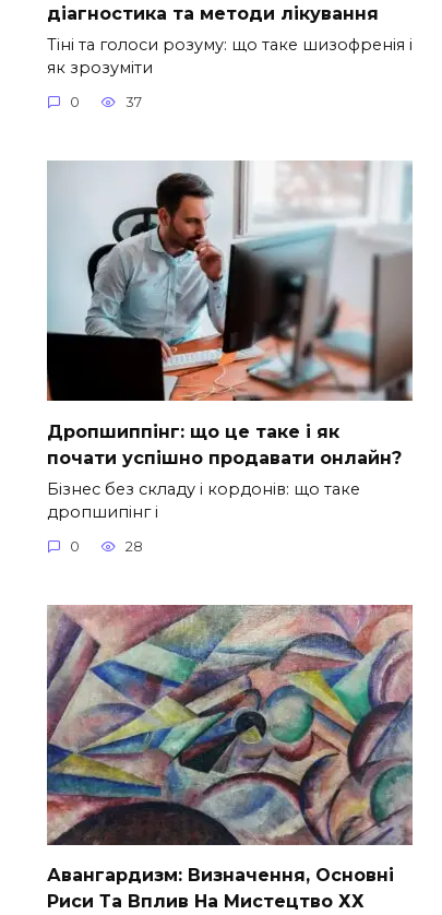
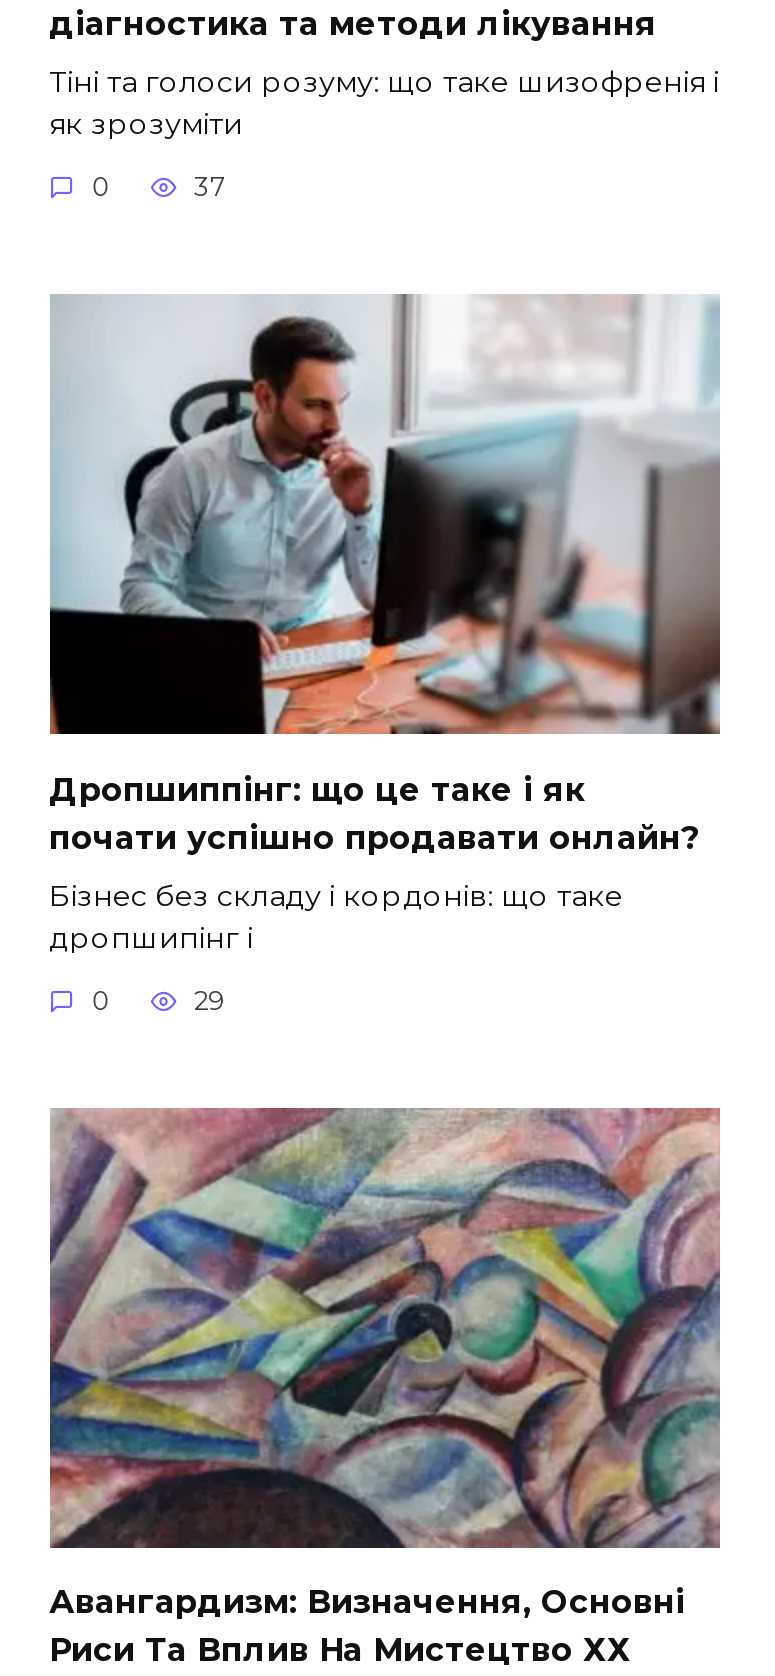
- 28
+ 29
